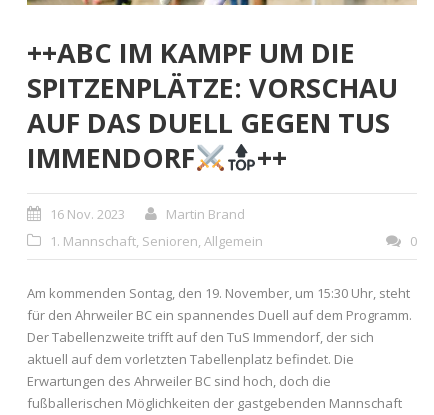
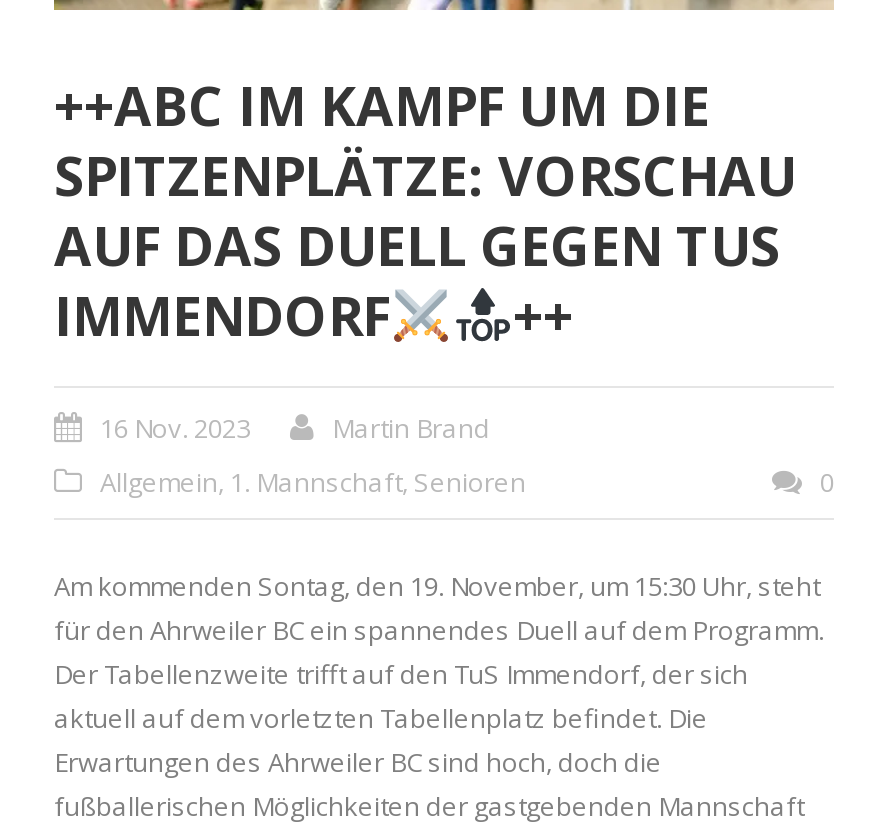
- 1. Mannschaft, Senioren, Allgemein
+ Allgemein, 1. Mannschaft, Senioren
